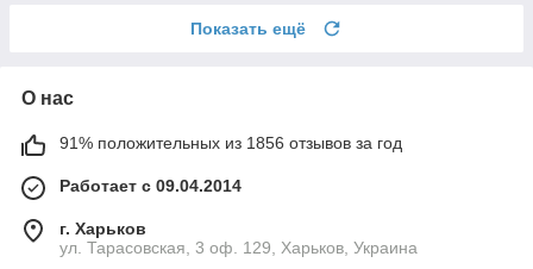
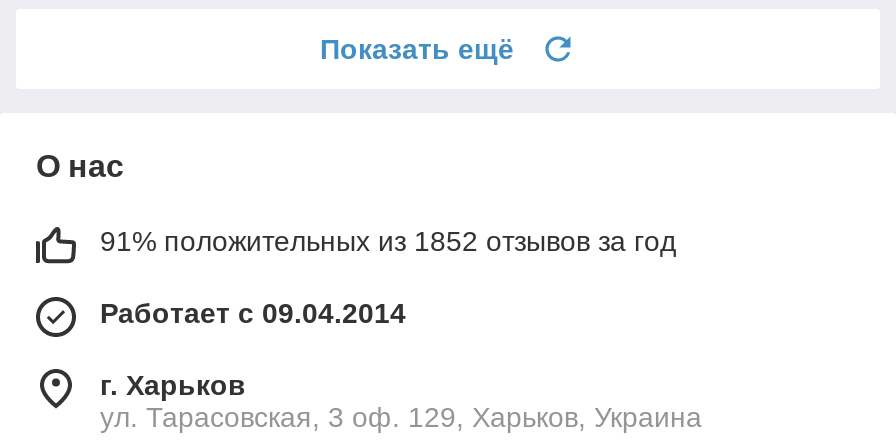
- 91% положительных из 1856 отзывов за год
+ 91% положительных из 1852 отзывов за год
